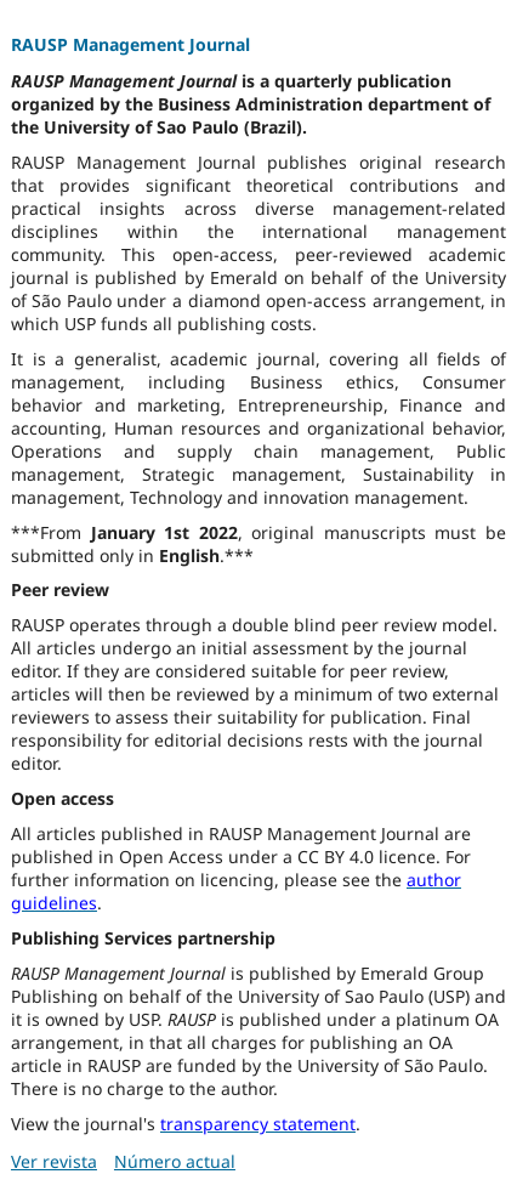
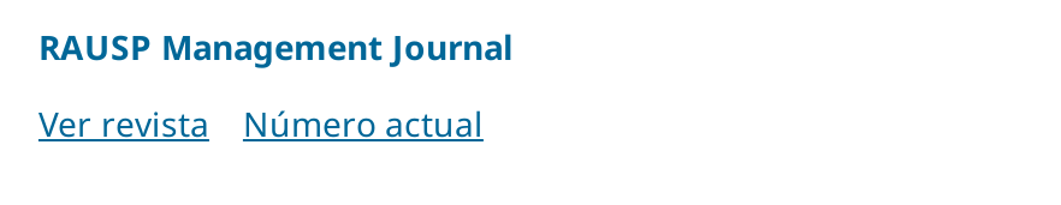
- RAUSP Management Journal is a quarterly publication
- organized by the Business Administration department of
- the University of Sao Paulo (Brazil).
- RAUSP Management Journal publishes original research
- that provides significant theoretical contributions and
- practical insights across diverse management-related
- disciplines within the international management
- community. This open-access, peer-reviewed academic
- journal is published by Emerald on behalf of the University
- of São Paulo under a diamond open-access arrangement, in
- which USP funds all publishing costs.
- It is a generalist, academic journal, covering all fields of
- management, including Business ethics, Consumer
- behavior and marketing, Entrepreneurship, Finance and
- accounting, Human resources and organizational behavior,
- Operations and supply chain management, Public
- management, Strategic management, Sustainability in
- management, Technology and innovation management.
- ***From January 1st 2022, original manuscripts must be
- submitted only in English.***
- Peer review
- RAUSP operates through a double blind peer review model.
- All articles undergo an initial assessment by the journal
- editor. If they are considered suitable for peer review,
- articles will then be reviewed by a minimum of two external
- reviewers to assess their suitability for publication. Final
- responsibility for editorial decisions rests with the journal
- editor.
- Open access
- All articles published in RAUSP Management Journal are
- published in Open Access under a CC BY 4.0 licence. For
- further information on licencing, please see the author
- guidelines.
- Publishing Services partnership
- RAUSP Management Journal is published by Emerald Group
- Publishing on behalf of the University of Sao Paulo (USP) and
- it is owned by USP. RAUSP is published under a platinum OA
- arrangement, in that all charges for publishing an OA
- article in RAUSP are funded by the University of São Paulo.
- There is no charge to the author.
- View the journal's transparency statement.
